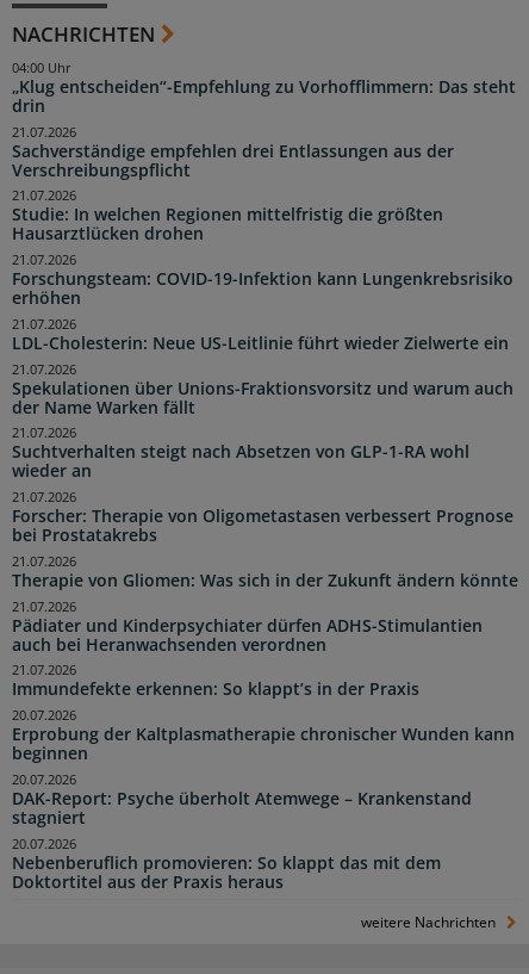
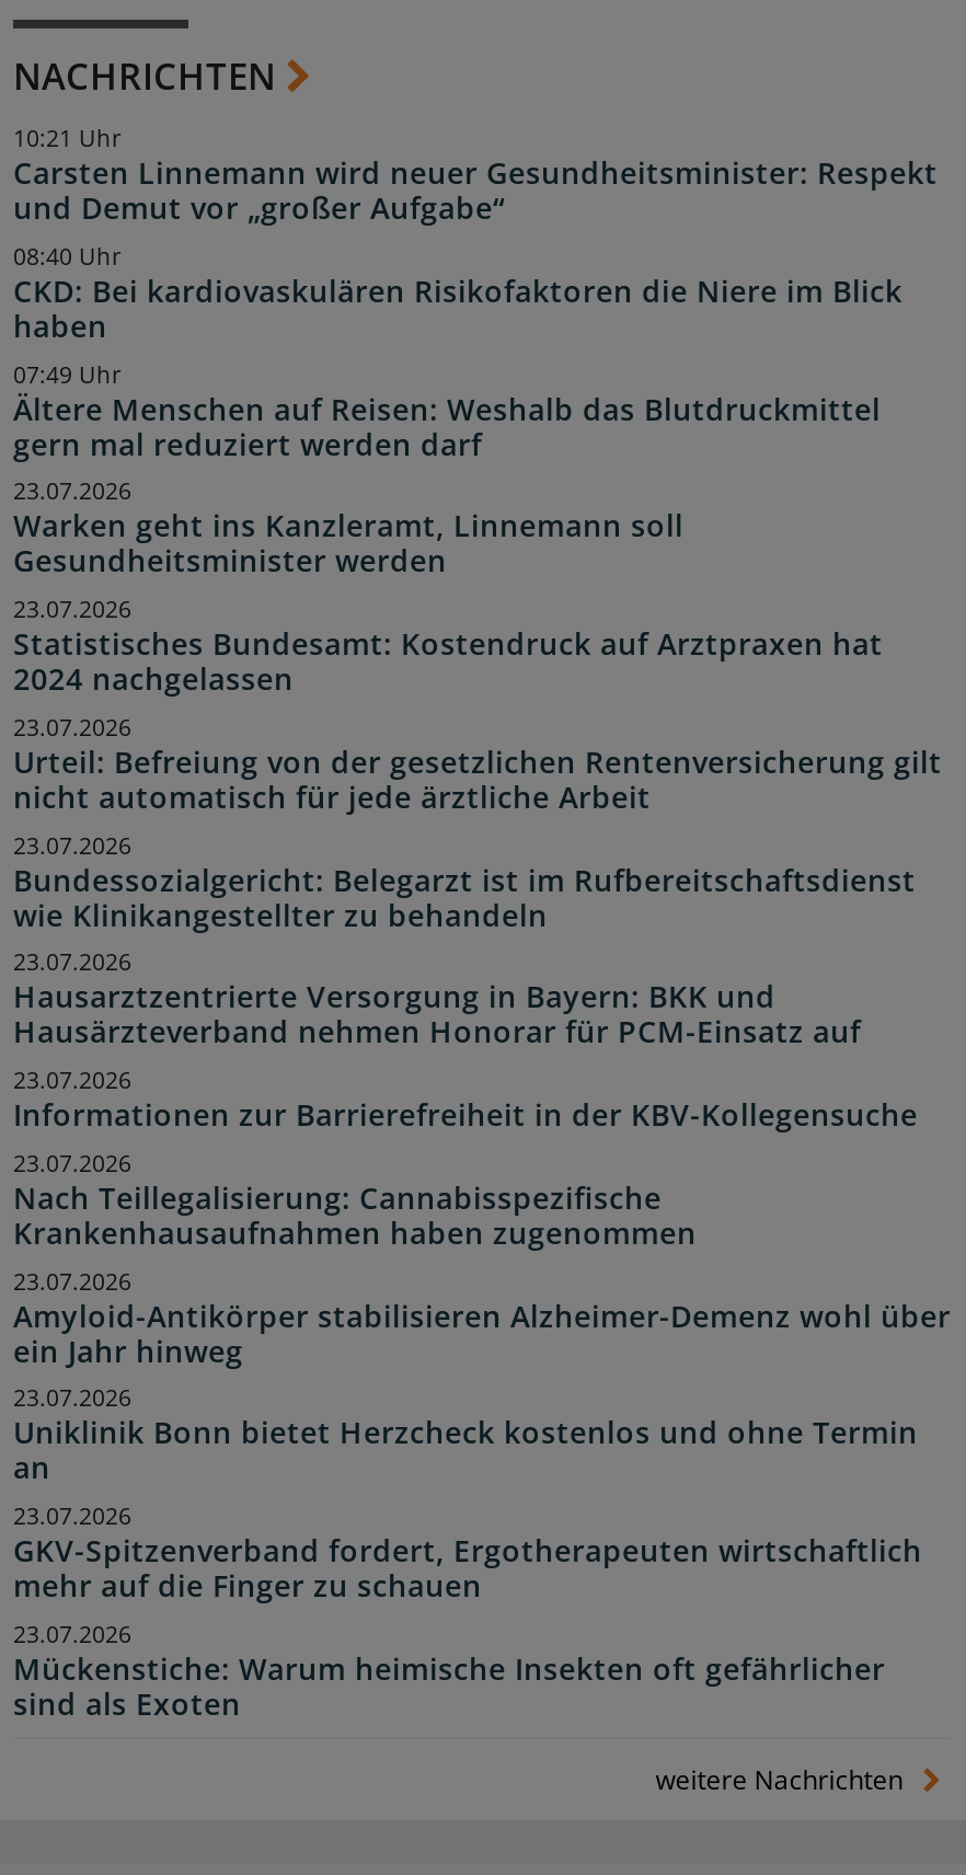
- 04:00 Uhr
+ 10:21 Uhr

- „Klug entscheiden“-Empfehlung zu Vorhofflimmern: Das steht
- drin
+ Carsten Linnemann wird neuer Gesundheitsminister: Respekt
+ und Demut vor „großer Aufgabe“

- 21.07.2026
+ 08:40 Uhr

- Sachverständige empfehlen drei Entlassungen aus der
- Verschreibungspflicht
+ CKD: Bei kardiovaskulären Risikofaktoren die Niere im Blick
+ haben

- 21.07.2026
+ 07:49 Uhr

- Studie: In welchen Regionen mittelfristig die größten
- Hausarztlücken drohen
+ Ältere Menschen auf Reisen: Weshalb das Blutdruckmittel
+ gern mal reduziert werden darf

- 21.07.2026
+ 23.07.2026

- Forschungsteam: COVID-19-Infektion kann Lungenkrebsrisiko
- erhöhen
+ Warken geht ins Kanzleramt, Linnemann soll
+ Gesundheitsminister werden

- 21.07.2026
+ 23.07.2026

- LDL-Cholesterin: Neue US-Leitlinie führt wieder Zielwerte ein
+ Statistisches Bundesamt: Kostendruck auf Arztpraxen hat
+ 2024 nachgelassen

- 21.07.2026
+ 23.07.2026

- Spekulationen über Unions-Fraktionsvorsitz und warum auch
- der Name Warken fällt
+ Urteil: Befreiung von der gesetzlichen Rentenversicherung gilt
+ nicht automatisch für jede ärztliche Arbeit

- 21.07.2026
+ 23.07.2026

- Suchtverhalten steigt nach Absetzen von GLP-1-RA wohl
- wieder an
+ Bundessozialgericht: Belegarzt ist im Rufbereitschaftsdienst
+ wie Klinikangestellter zu behandeln

- 21.07.2026
+ 23.07.2026

- Forscher: Therapie von Oligometastasen verbessert Prognose
- bei Prostatakrebs
+ Hausarztzentrierte Versorgung in Bayern: BKK und
+ Hausärzteverband nehmen Honorar für PCM-Einsatz auf

- 21.07.2026
+ 23.07.2026

- Therapie von Gliomen: Was sich in der Zukunft ändern könnte
+ Informationen zur Barrierefreiheit in der KBV-Kollegensuche

- 21.07.2026
+ 23.07.2026

- Pädiater und Kinderpsychiater dürfen ADHS-Stimulantien
- auch bei Heranwachsenden verordnen
+ Nach Teillegalisierung: Cannabisspezifische
+ Krankenhausaufnahmen haben zugenommen

- 21.07.2026
+ 23.07.2026

- Immundefekte erkennen: So klappt’s in der Praxis
+ Amyloid-Antikörper stabilisieren Alzheimer-Demenz wohl über
+ ein Jahr hinweg

- 20.07.2026
+ 23.07.2026

- Erprobung der Kaltplasmatherapie chronischer Wunden kann
- beginnen
+ Uniklinik Bonn bietet Herzcheck kostenlos und ohne Termin
+ an

- 20.07.2026
+ 23.07.2026

- DAK-Report: Psyche überholt Atemwege – Krankenstand
- stagniert
+ GKV-Spitzenverband fordert, Ergotherapeuten wirtschaftlich
+ mehr auf die Finger zu schauen

- 20.07.2026
+ 23.07.2026

- Nebenberuflich promovieren: So klappt das mit dem
- Doktortitel aus der Praxis heraus
+ Mückenstiche: Warum heimische Insekten oft gefährlicher
+ sind als Exoten
